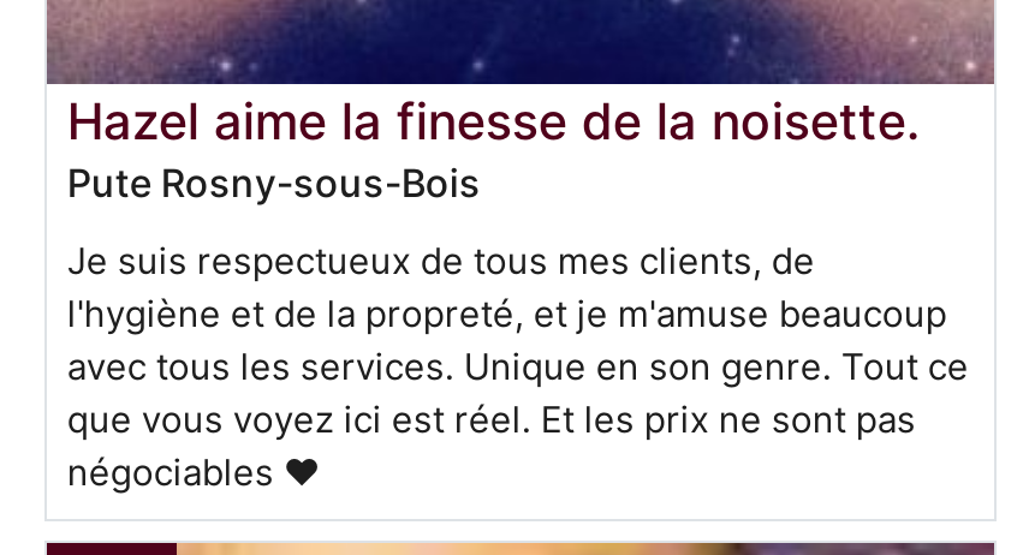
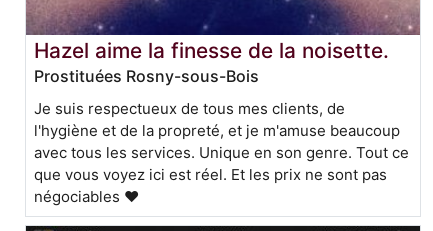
- Pute Rosny-sous-Bois
+ Prostituées Rosny-sous-Bois
